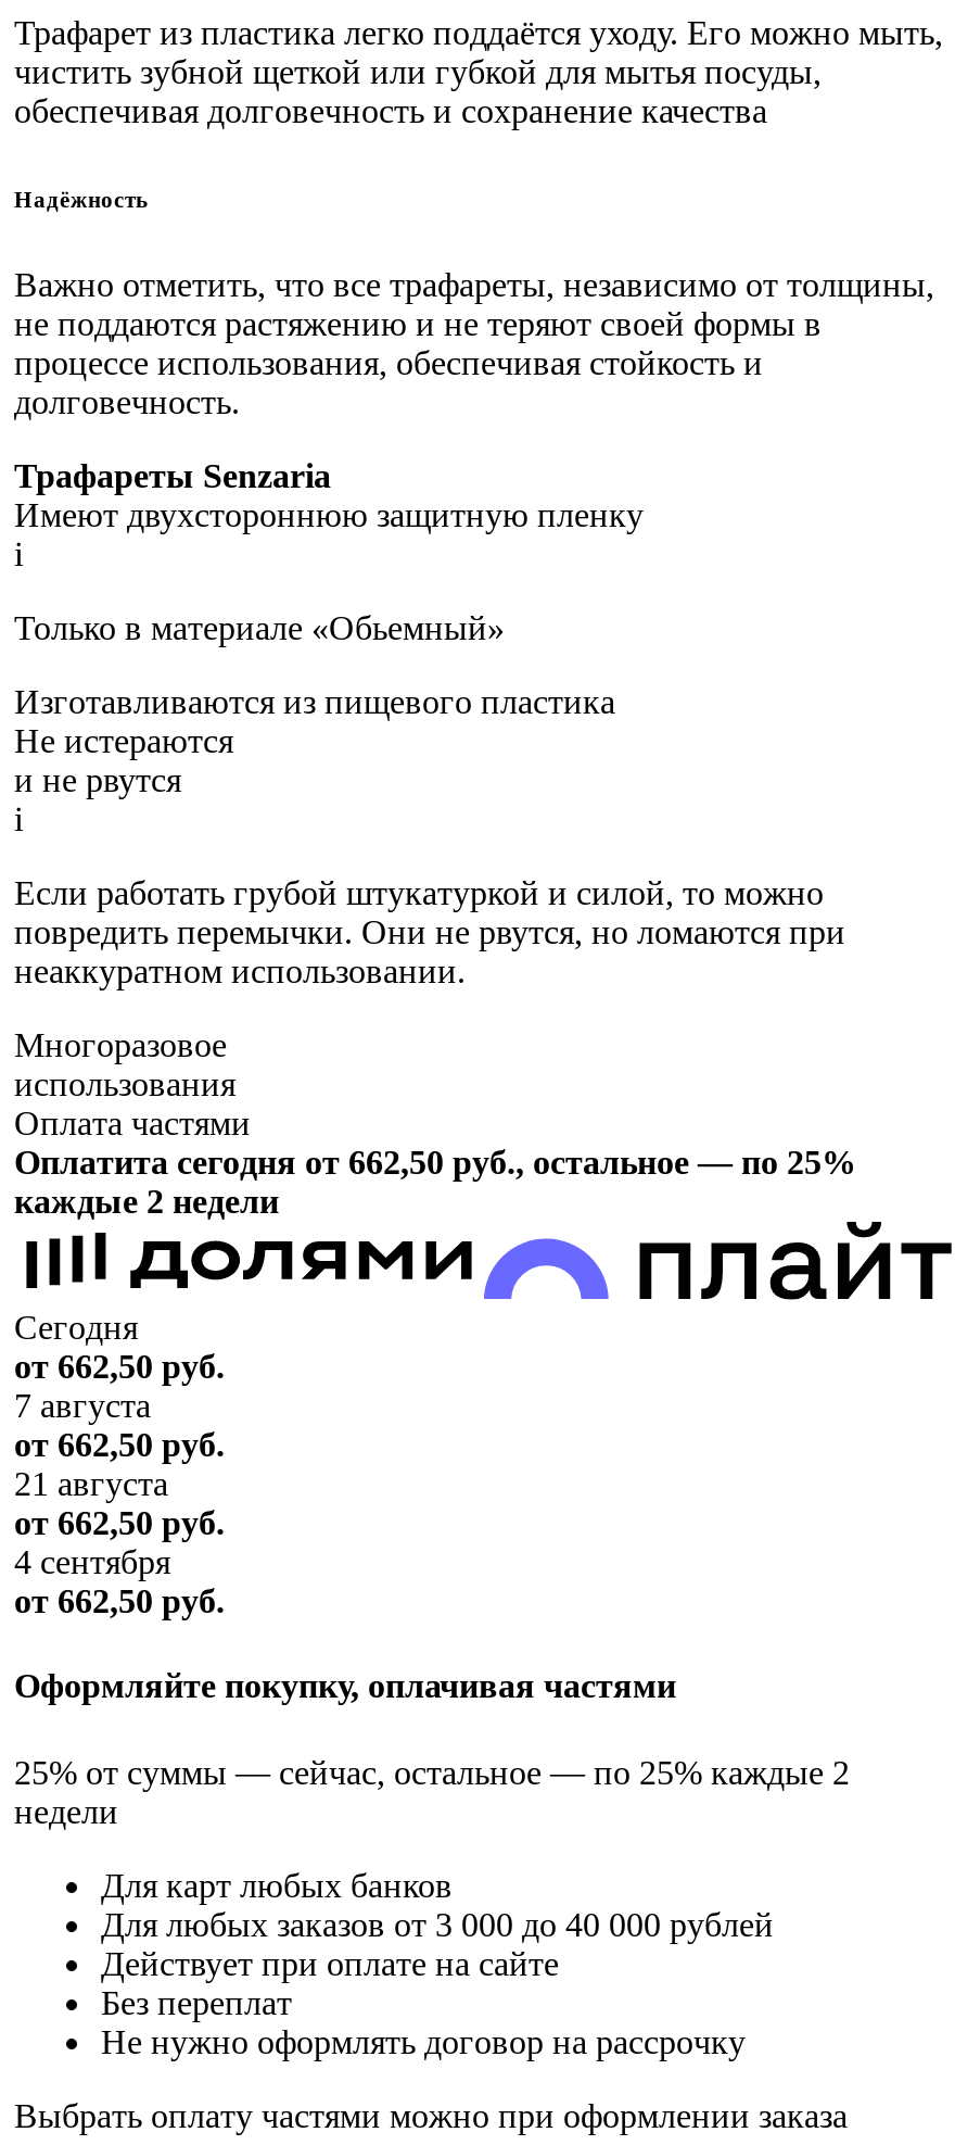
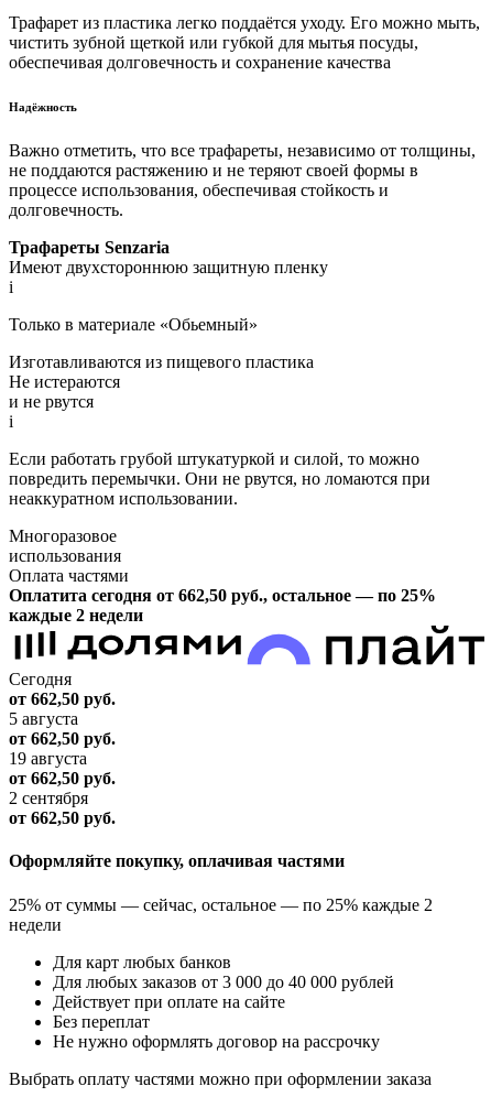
- 7 августа
+ 5 августа

- 21 августа
+ 19 августа

- 4 сентября
+ 2 сентября
